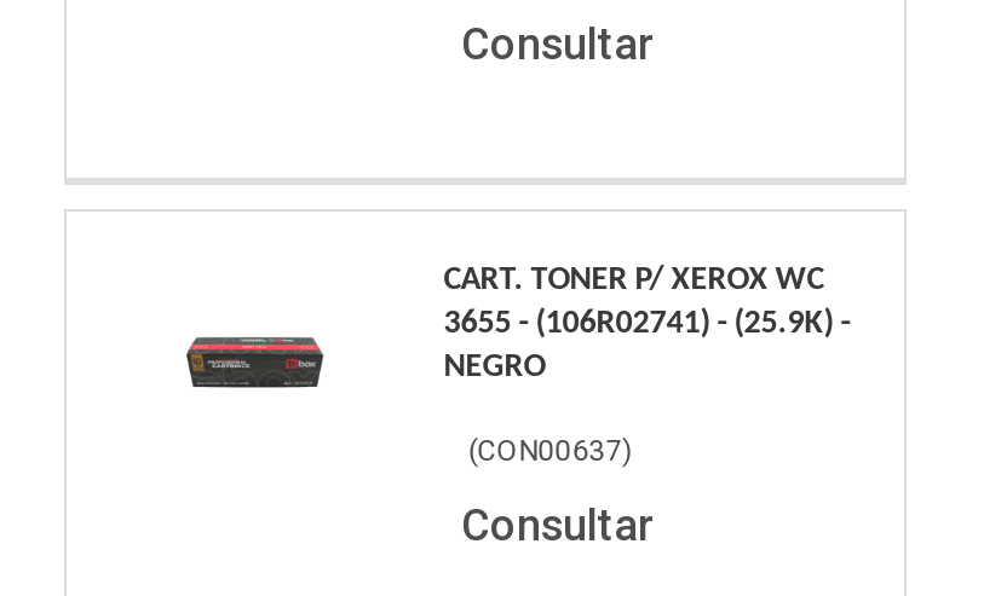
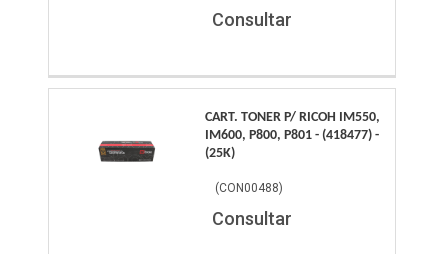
- CART. TONER P/ XEROX WC
- 3655 - (106R02741) - (25.9K) -
- NEGRO
+ CART. TONER P/ RICOH IM550,
+ IM600, P800, P801 - (418477) -
+ (25K)

- (CON00637)
+ (CON00488)
